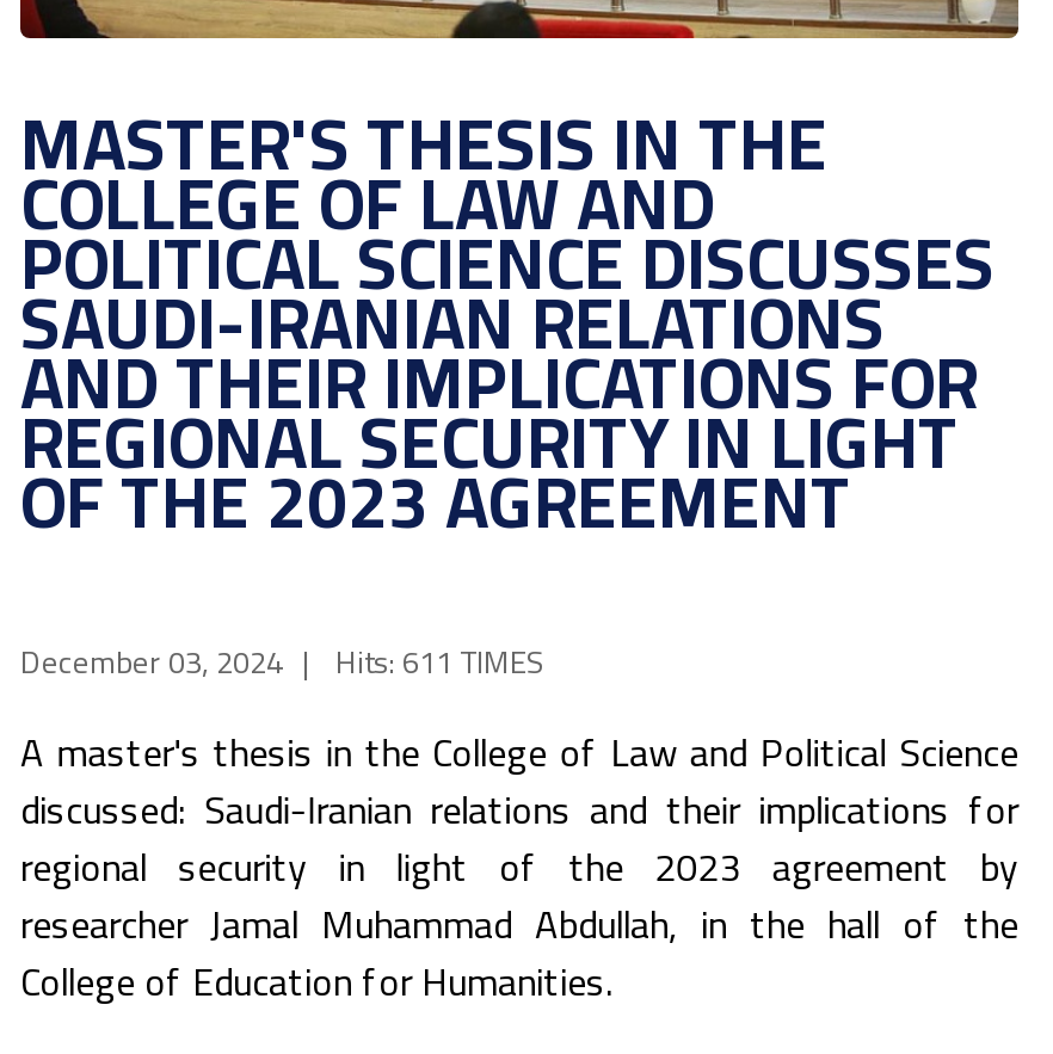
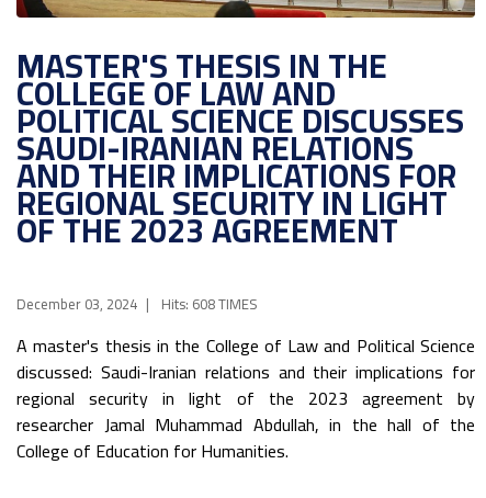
- December 03, 2024 Hits: 611 TIMES
+ December 03, 2024 Hits: 608 TIMES
